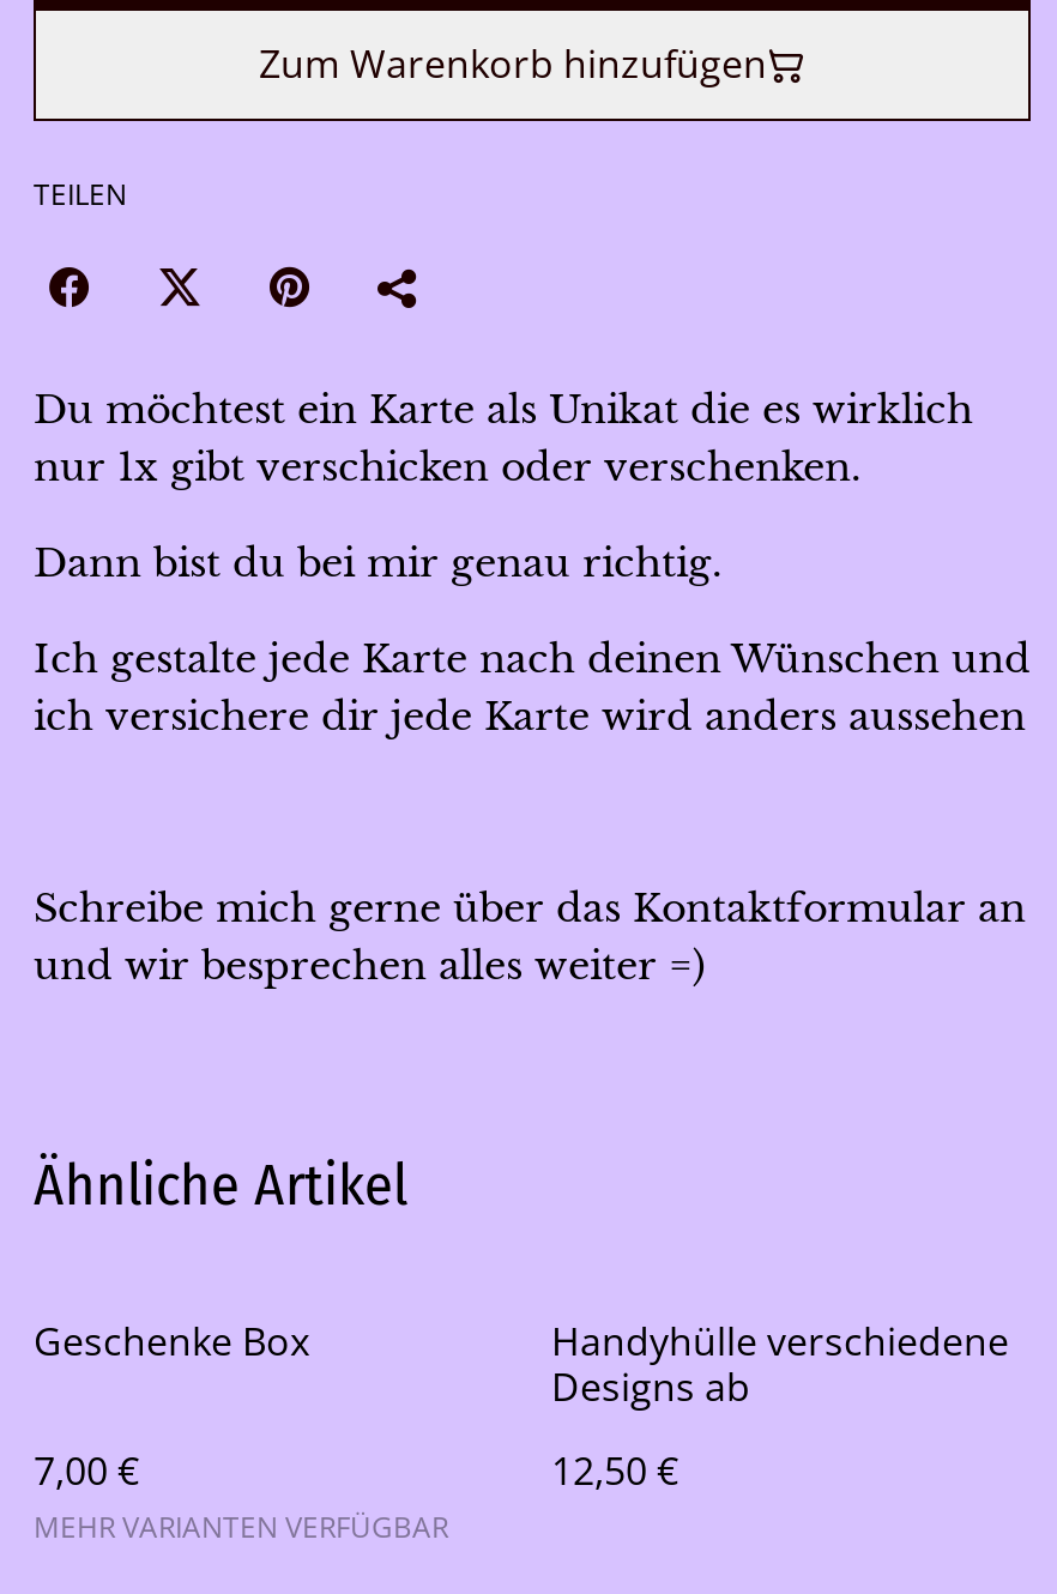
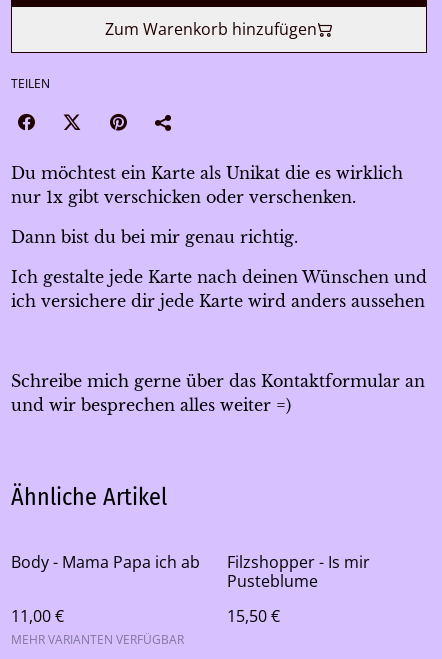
- Geschenke Box
+ Body - Mama Papa ich ab

- Handyhülle verschiedene
- Designs ab
+ Filzshopper - Is mir
+ Pusteblume

- 7,00 €
+ 11,00 €

- 12,50 €
+ 15,50 €
